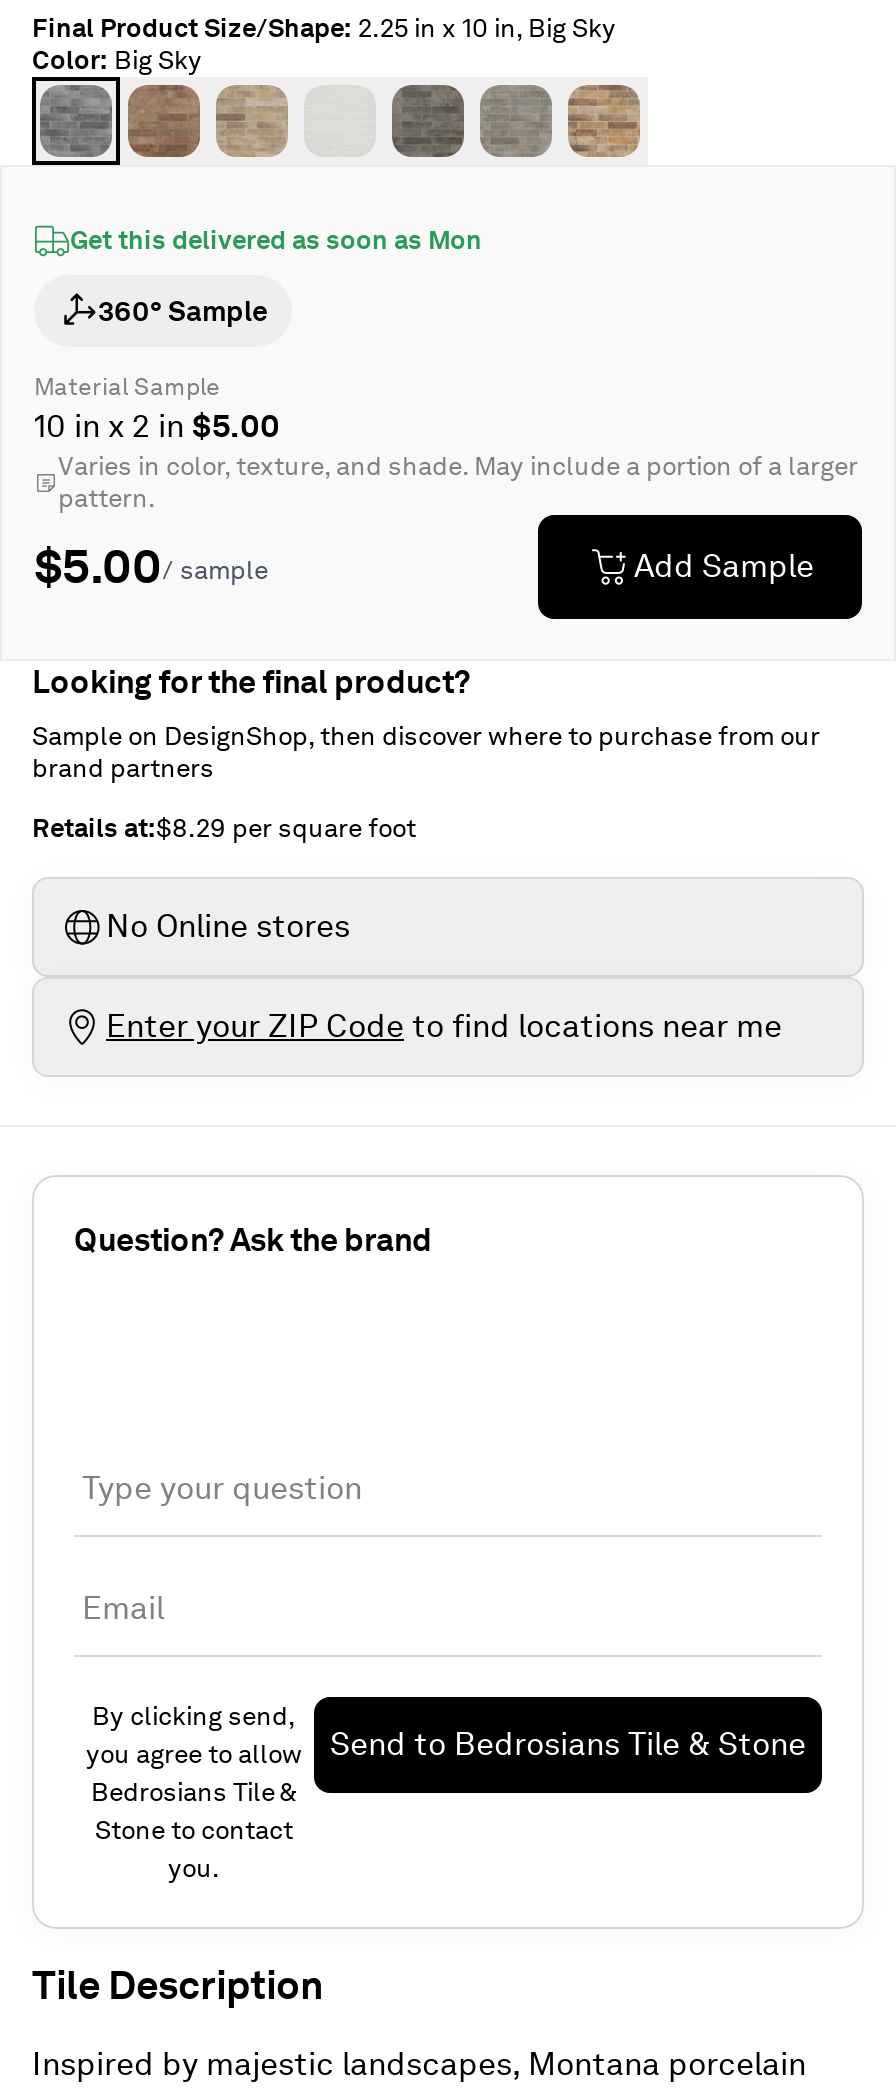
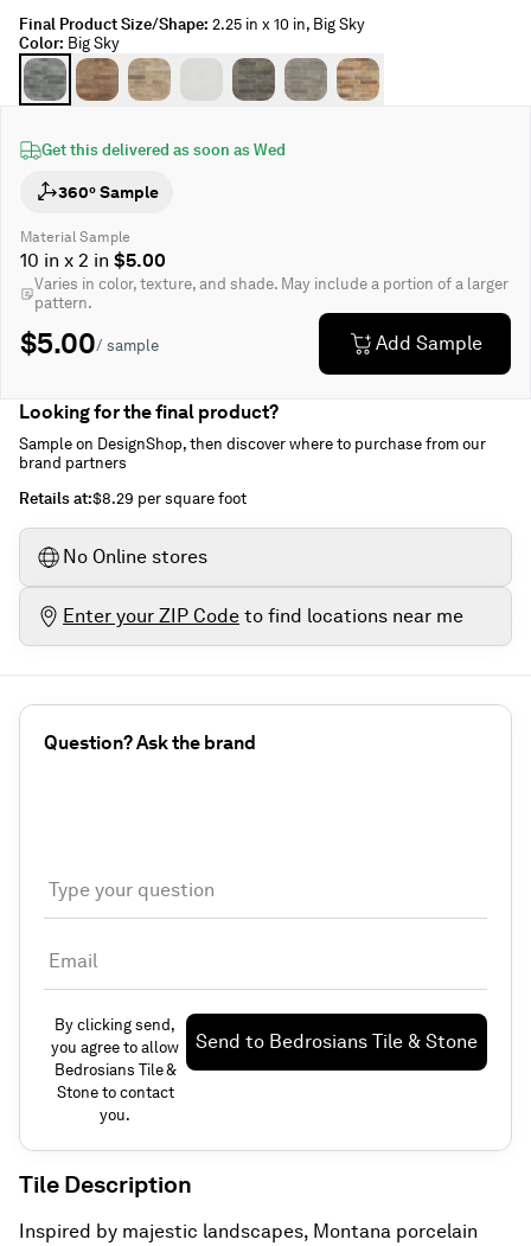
- Get this delivered as soon as Mon
+ Get this delivered as soon as Wed
